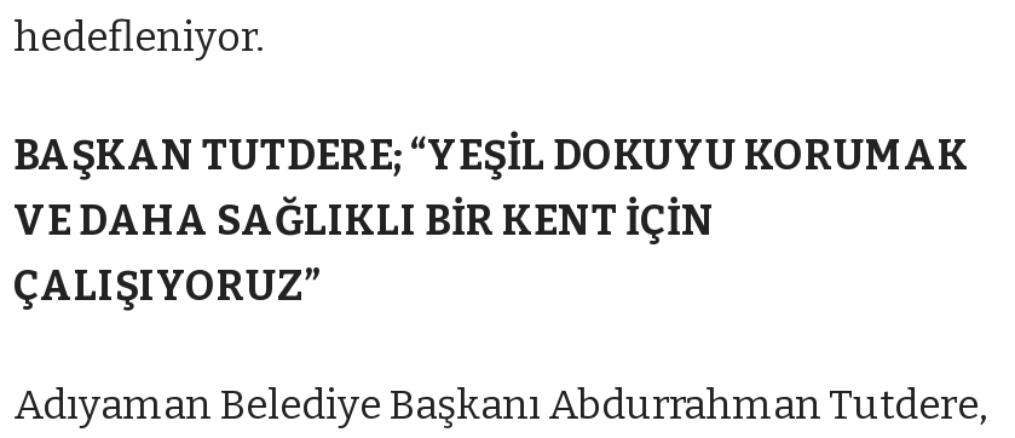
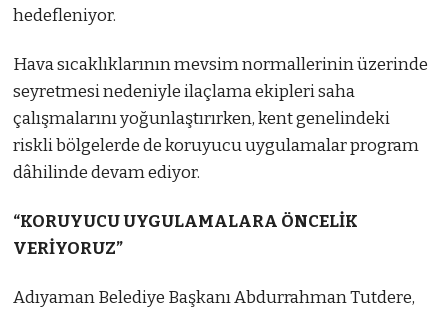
- BAŞKAN TUTDERE; “YEŞİL DOKUYU KORUMAK
- VE DAHA SAĞLIKLI BİR KENT İÇİN
- ÇALIŞIYORUZ”
+ Hava sıcaklıklarının mevsim normallerinin üzerinde
+ seyretmesi nedeniyle ilaçlama ekipleri saha
+ çalışmalarını yoğunlaştırırken, kent genelindeki
+ riskli bölgelerde de koruyucu uygulamalar program
+ dâhilinde devam ediyor.
+ “KORUYUCU UYGULAMALARA ÖNCELİK
+ VERİYORUZ”
